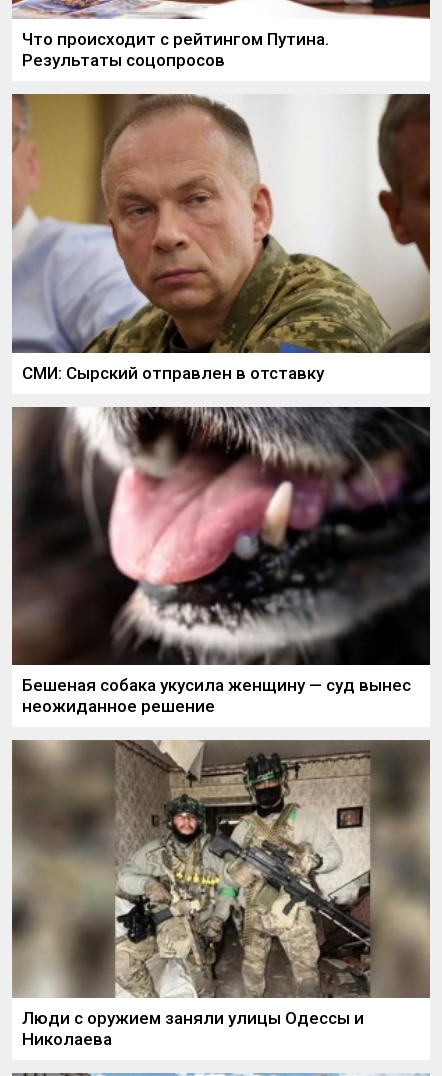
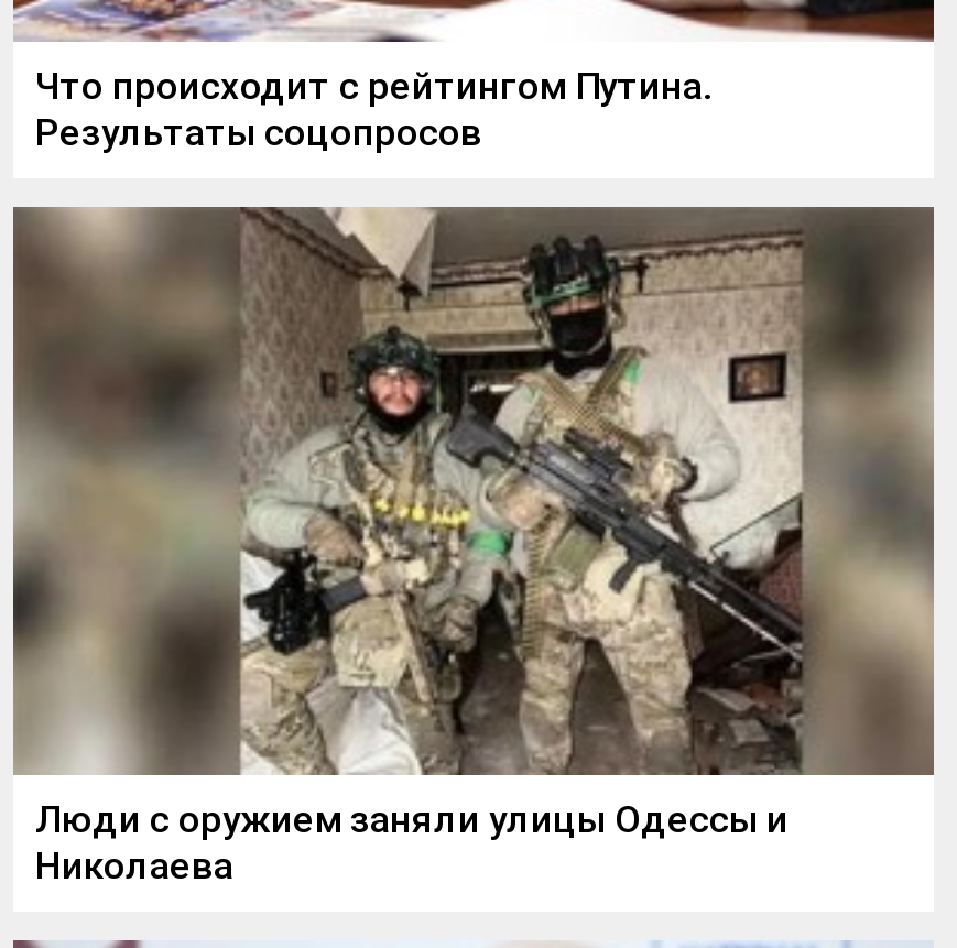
- [image]
- СМИ: Сырский отправлен в отставку

- [image]
- Бешеная собака укусила женщину — суд вынес
- неожиданное решение
